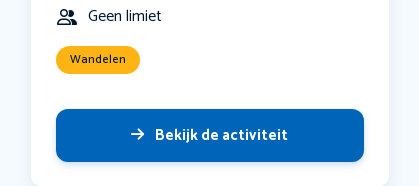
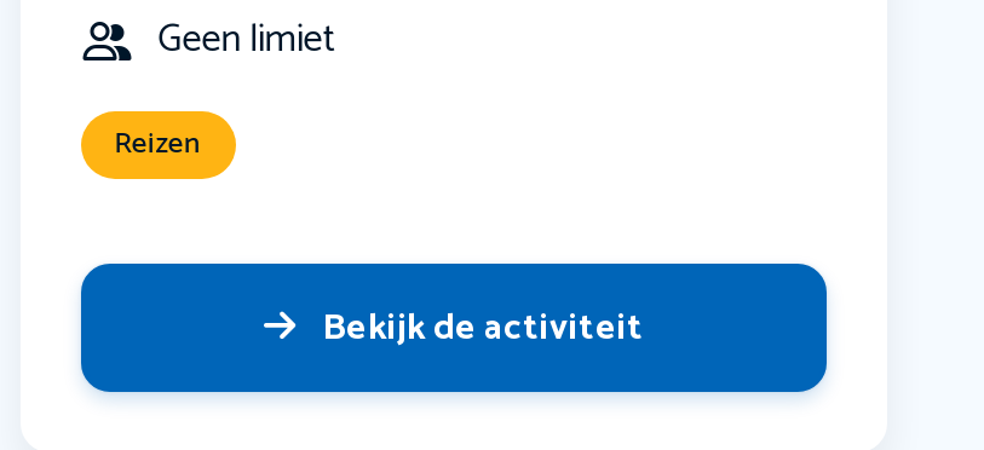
- Wandelen
+ Reizen
